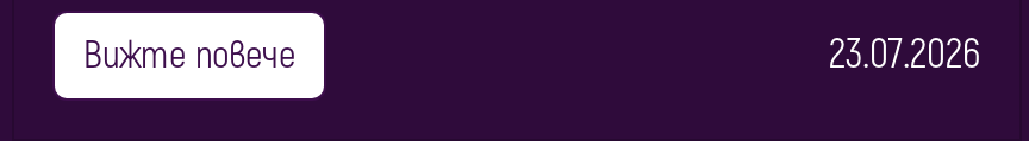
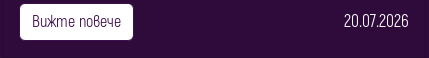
- 23.07.2026
+ 20.07.2026
